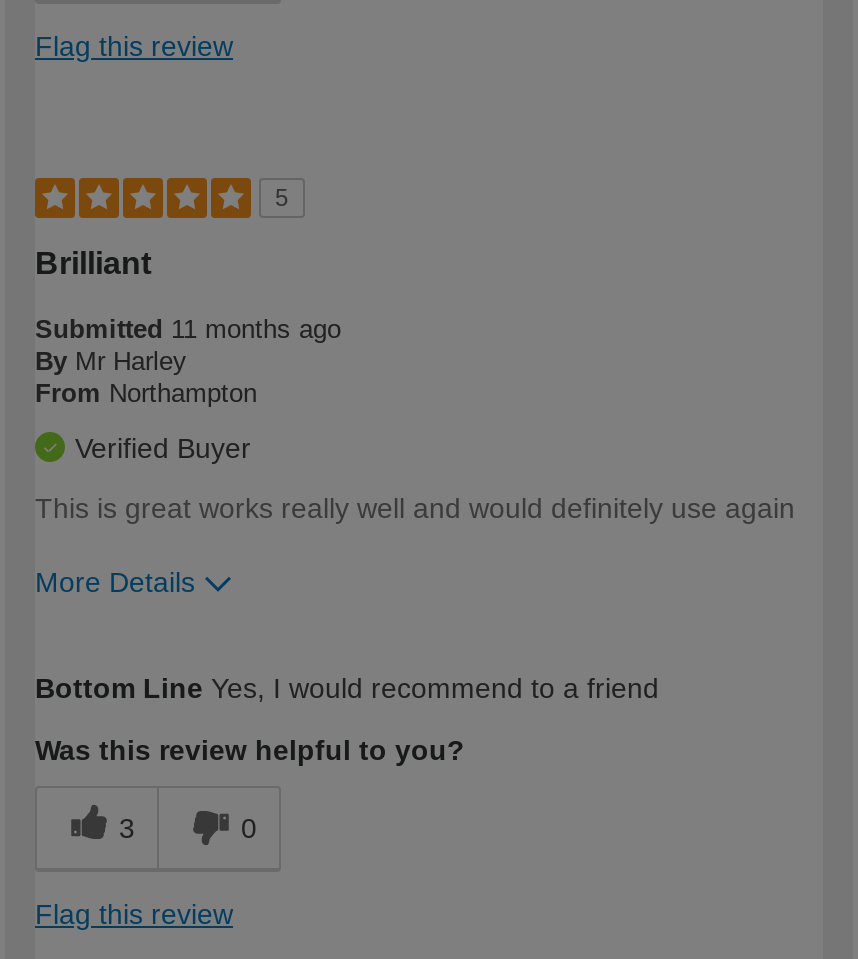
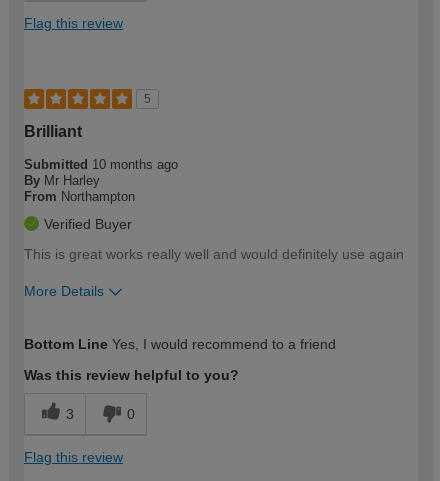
- Submitted 11 months ago
+ Submitted 10 months ago
